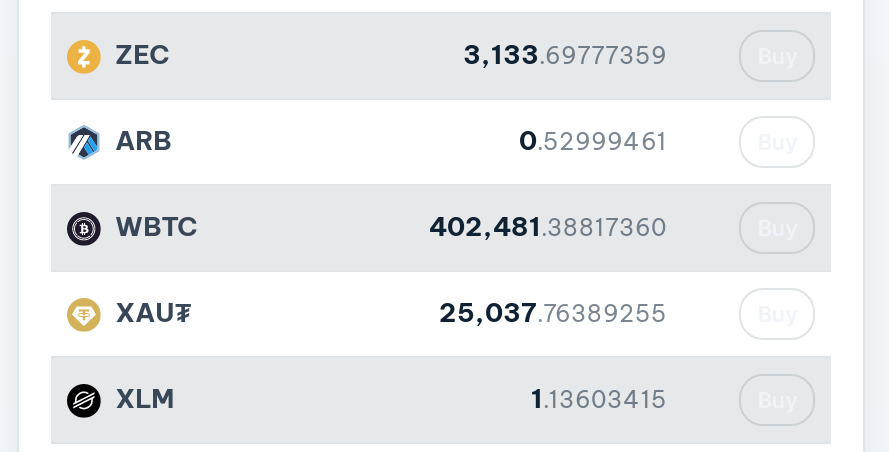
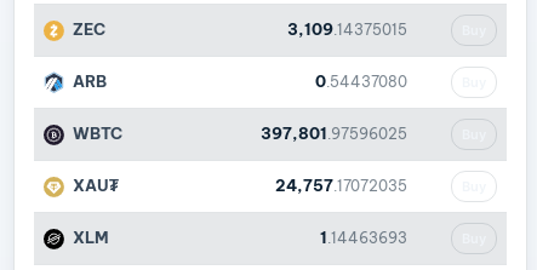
- 3,133.69777359
+ 3,109.14375015

- 0.52999461
+ 0.54437080

- 402,481.38817360
+ 397,801.97596025

- 25,037.76389255
+ 24,757.17072035

- 1.13603415
+ 1.14463693
